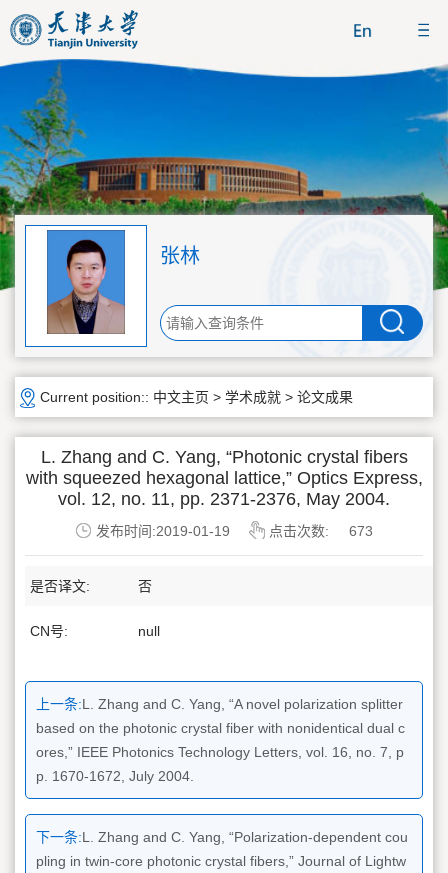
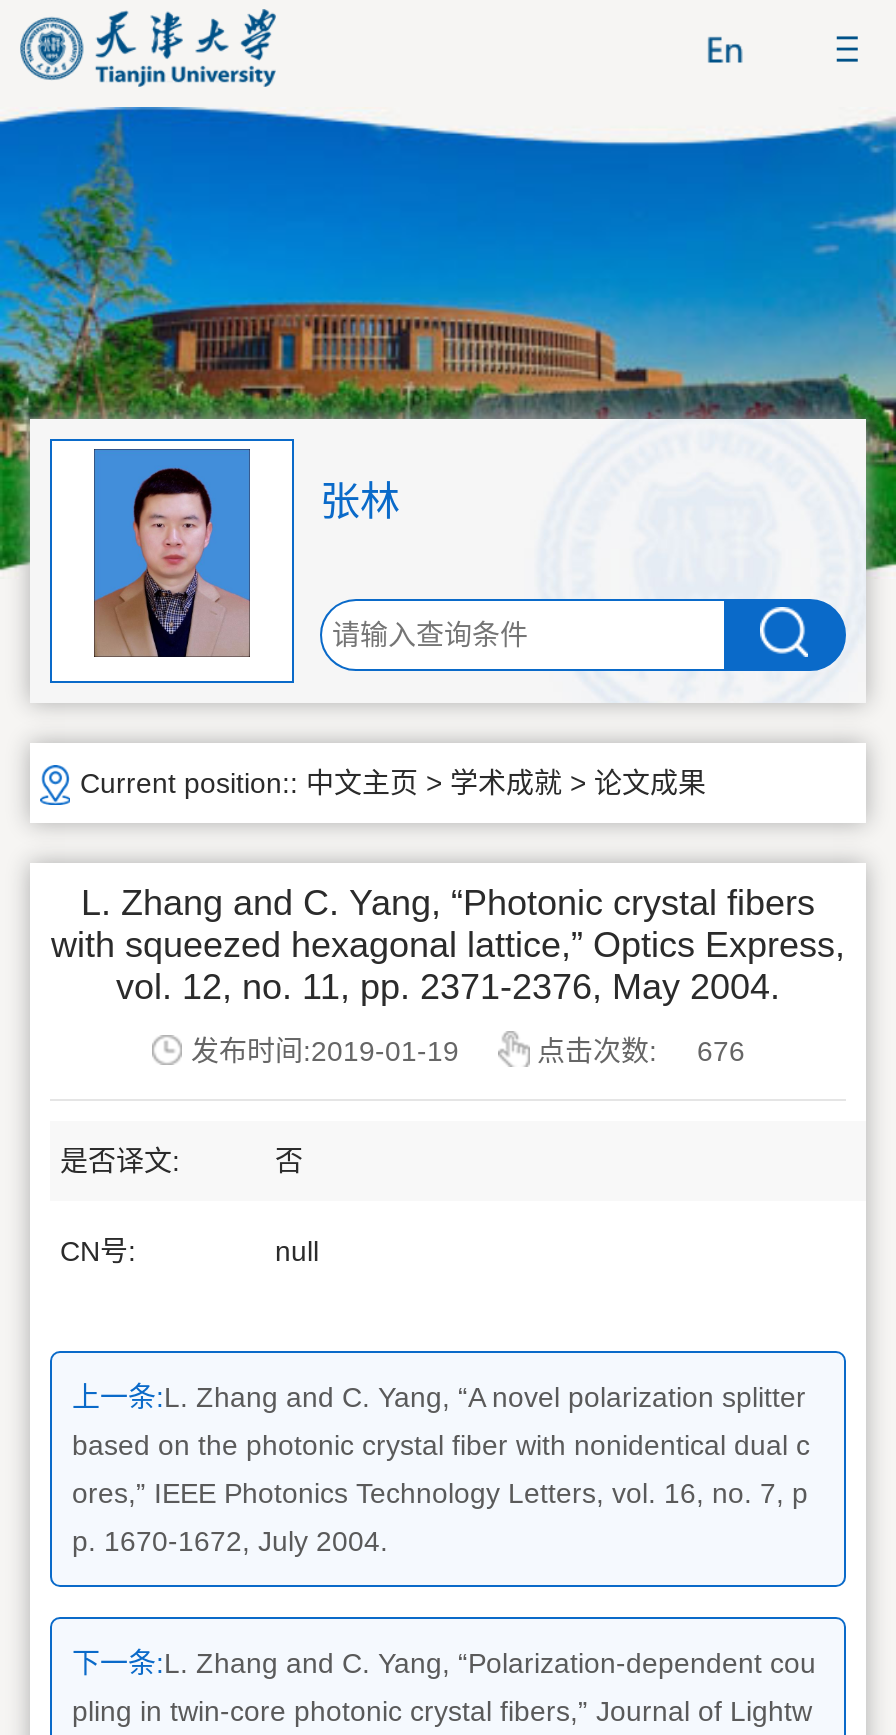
- 点击次数: 673
+ 点击次数: 676
